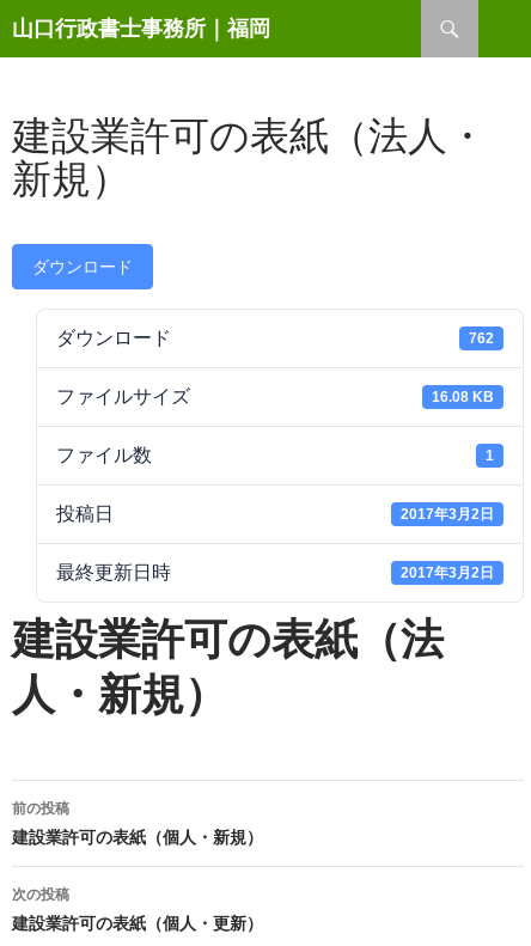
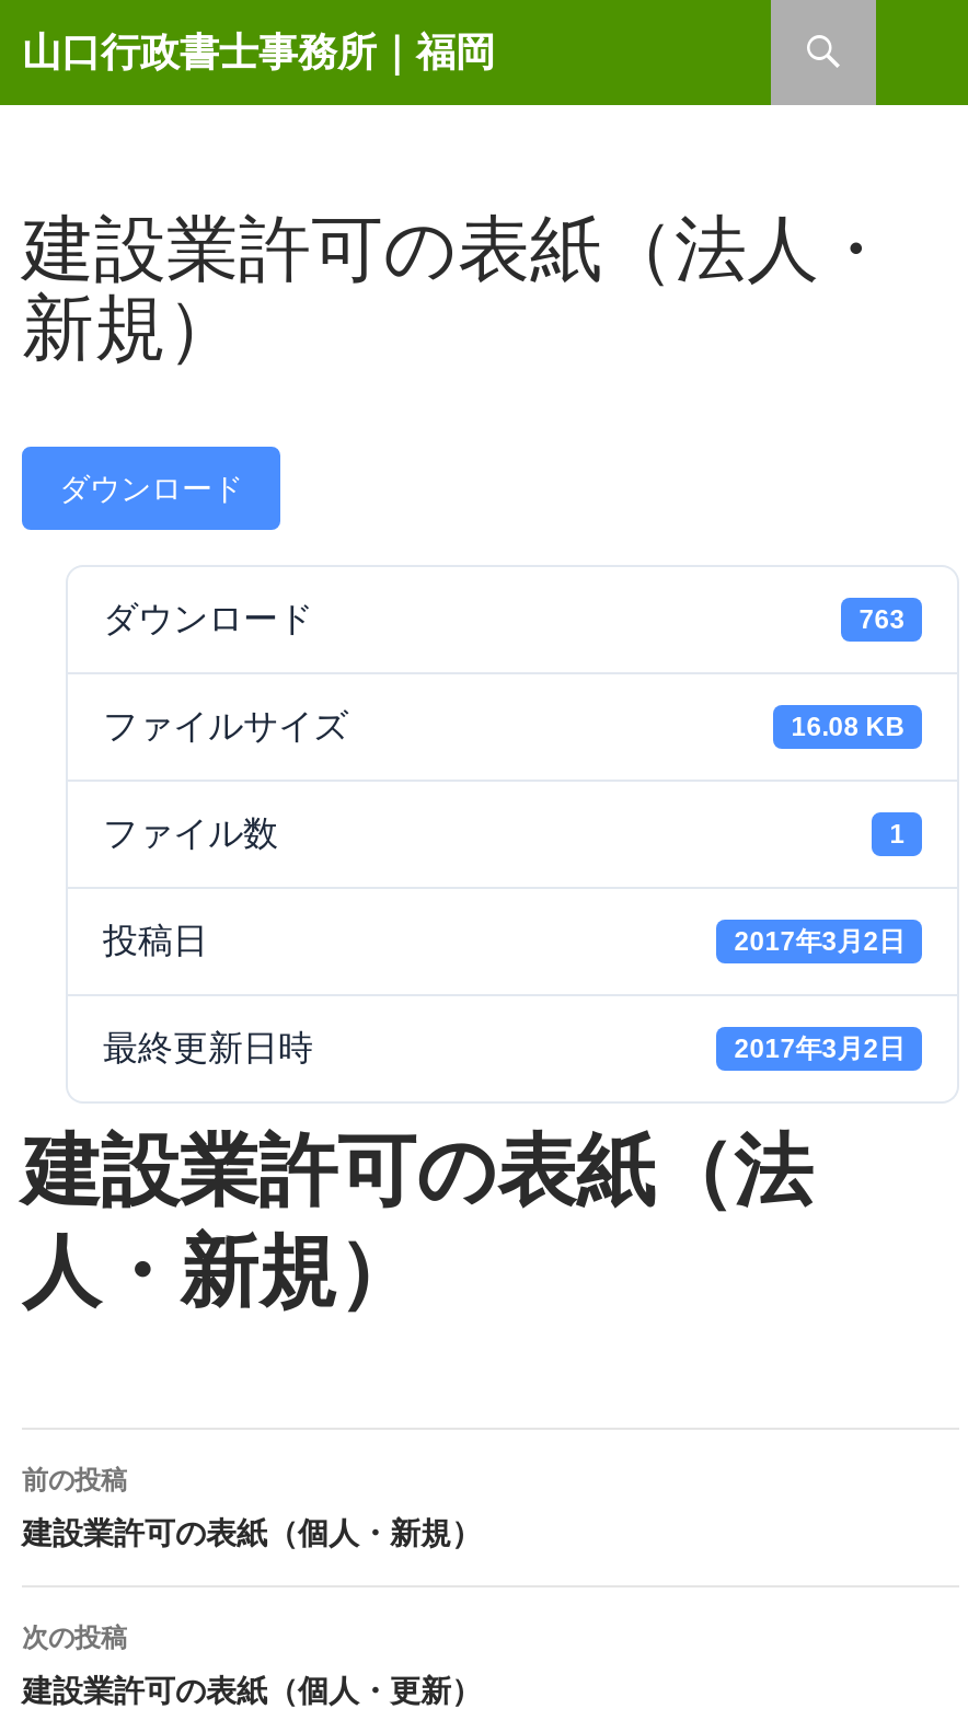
- 762
+ 763
